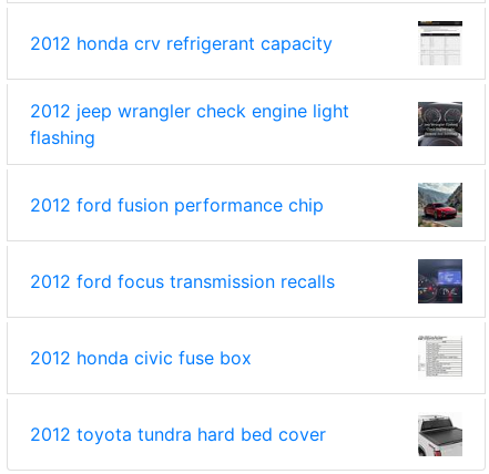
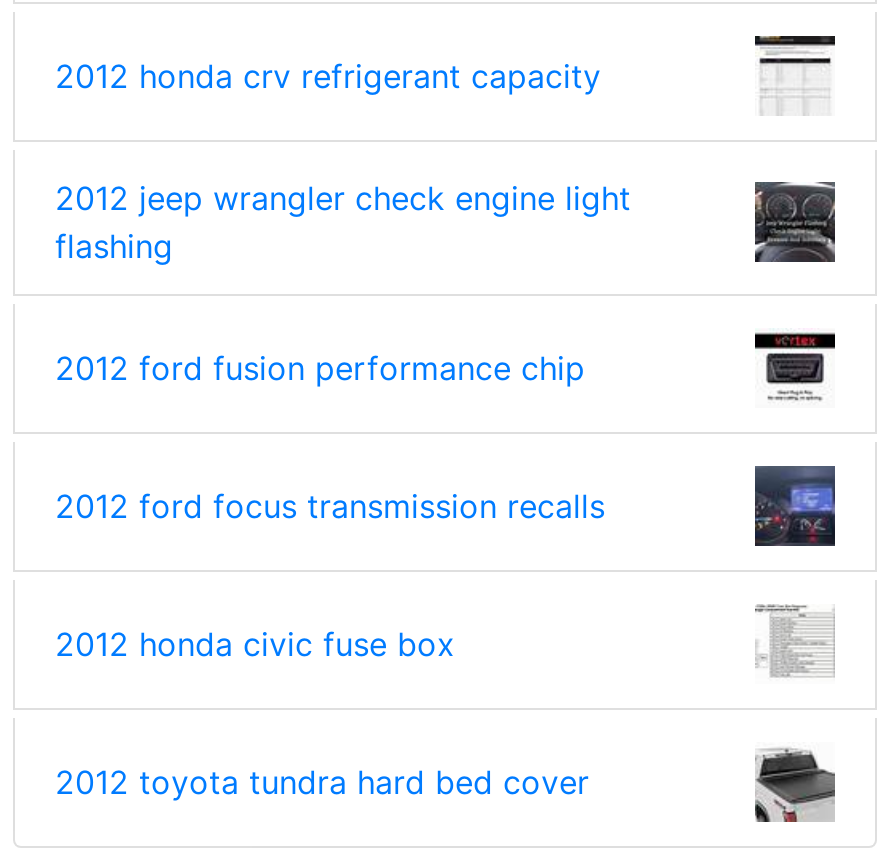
- [image]
+ [image]
